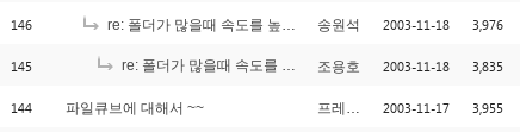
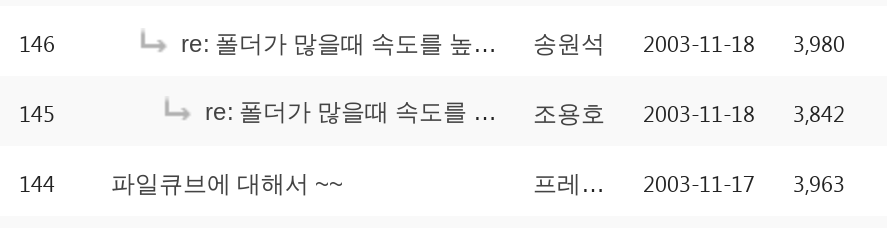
- 송원석 2003-11-18 3,976
+ 송원석 2003-11-18 3,980

- 3,835
+ 3,842

- 3,955
+ 3,963
